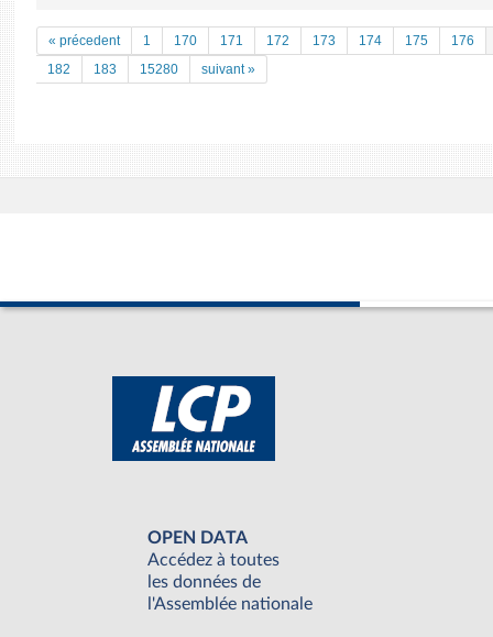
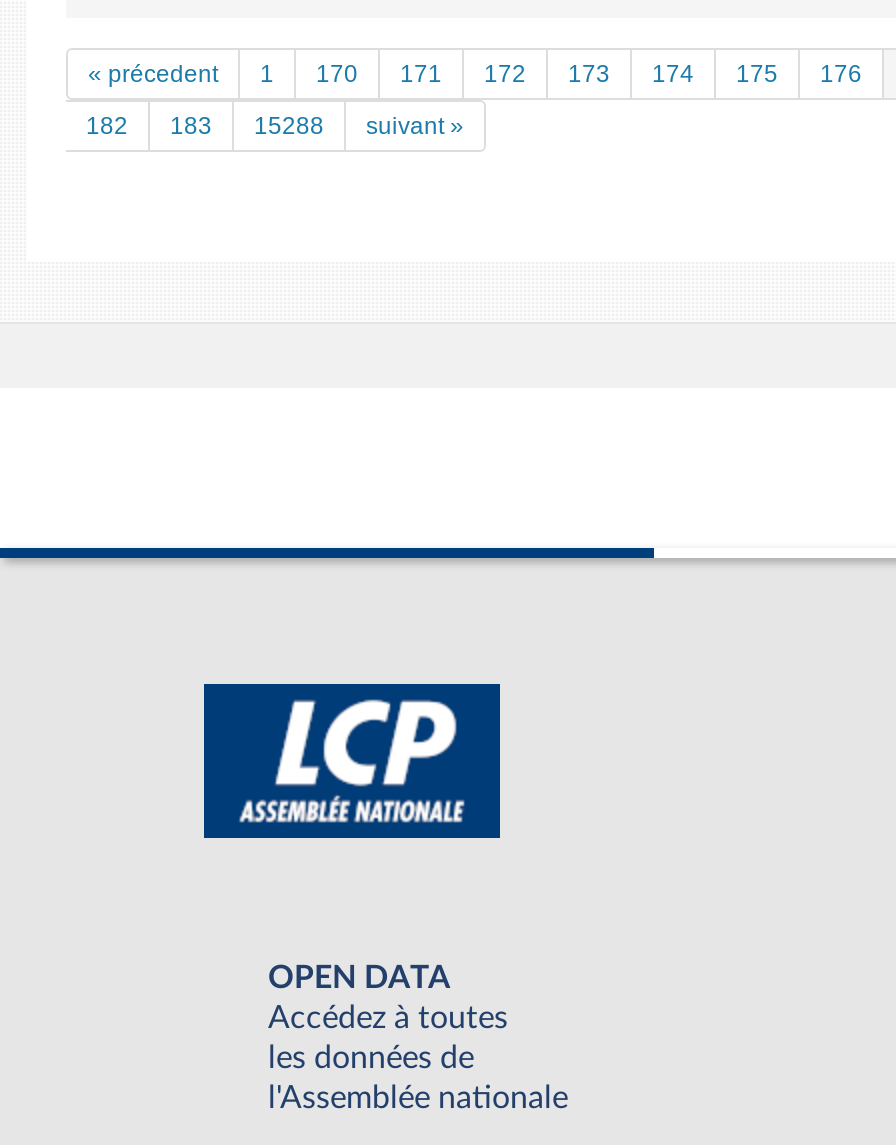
- 182 183 15280 suivant »
+ 182 183 15288 suivant »
